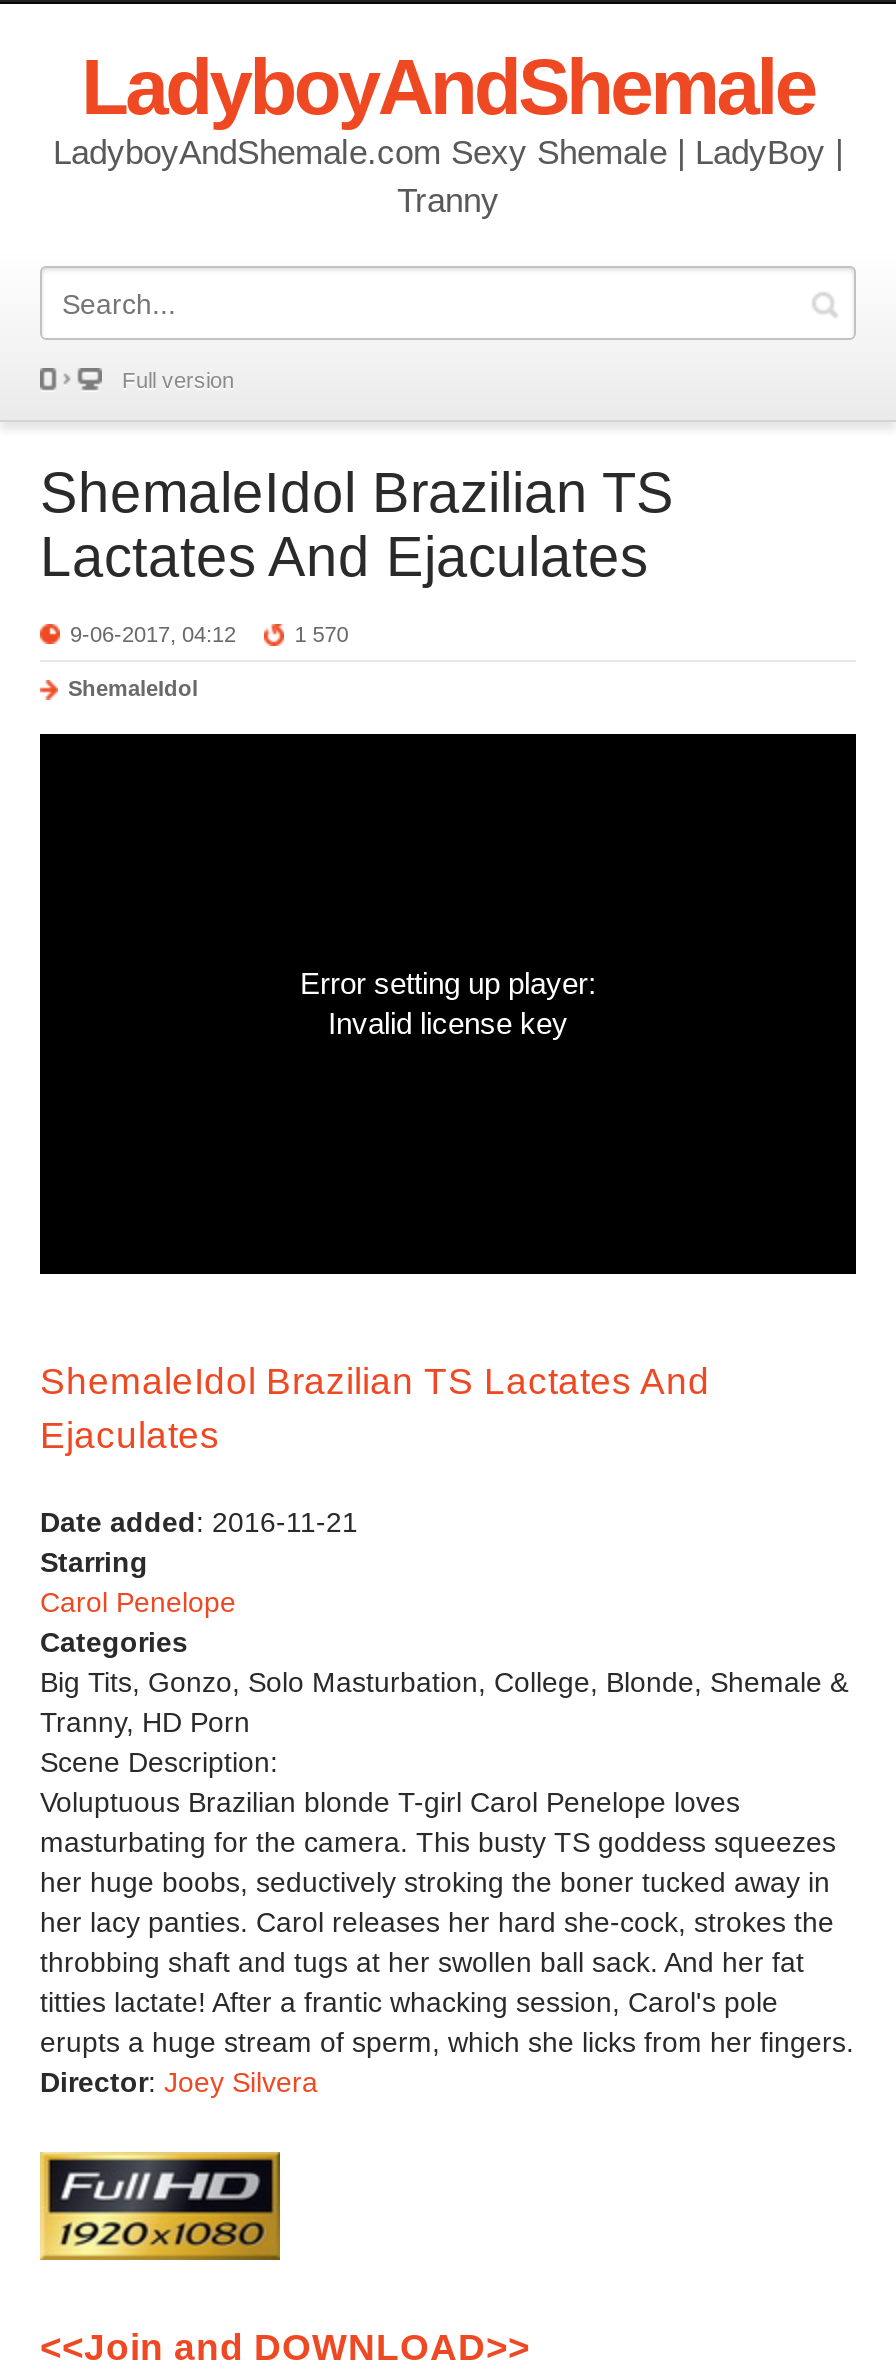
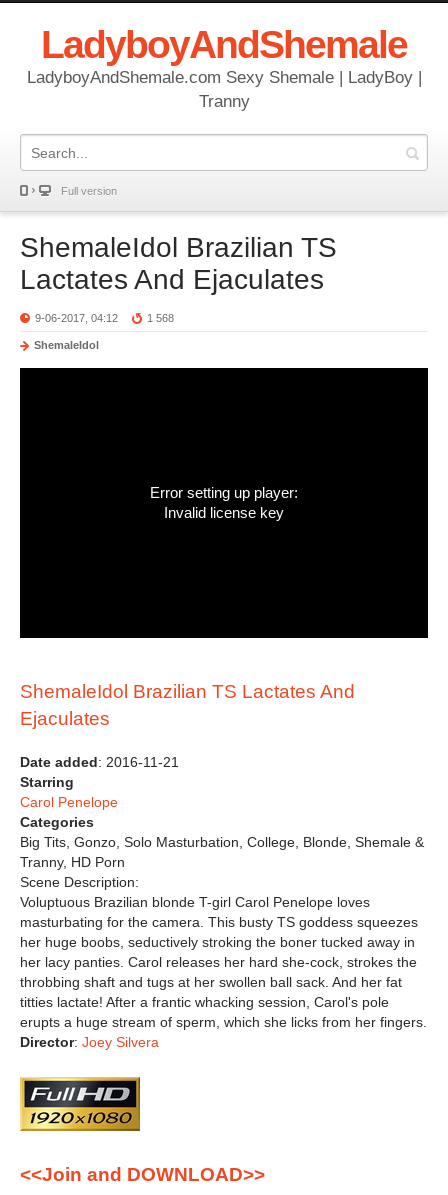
- 1 570
+ 1 568
